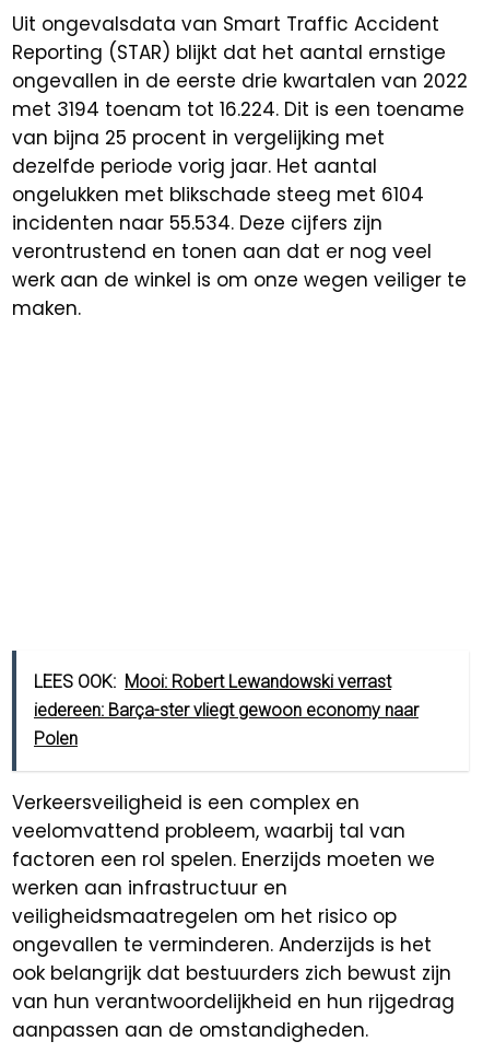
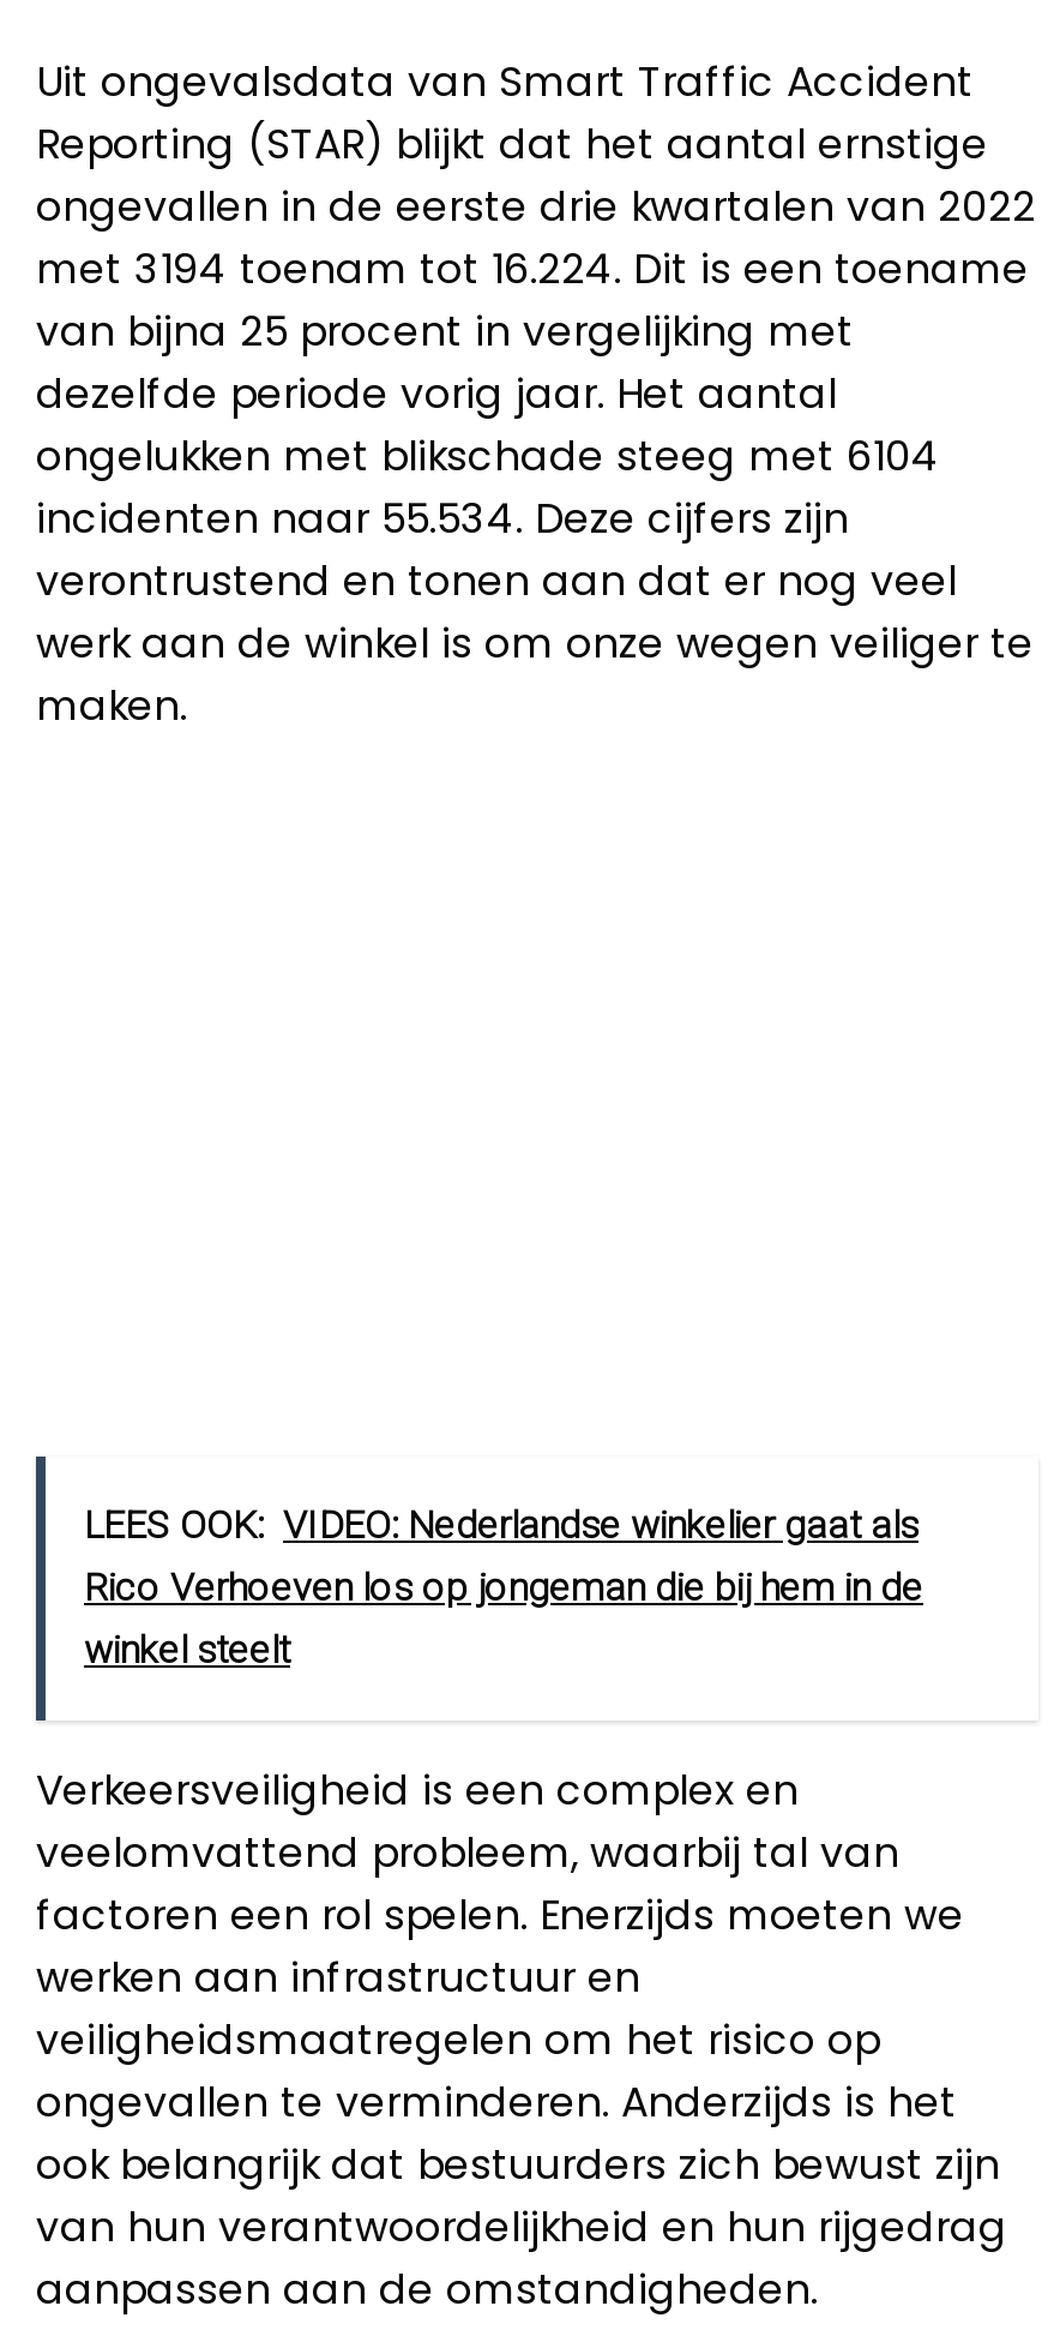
- LEES OOK: Mooi: Robert Lewandowski verrast
- iedereen: Barça-ster vliegt gewoon economy naar
- Polen
+ LEES OOK: VIDEO: Nederlandse winkelier gaat als
+ Rico Verhoeven los op jongeman die bij hem in de
+ winkel steelt
